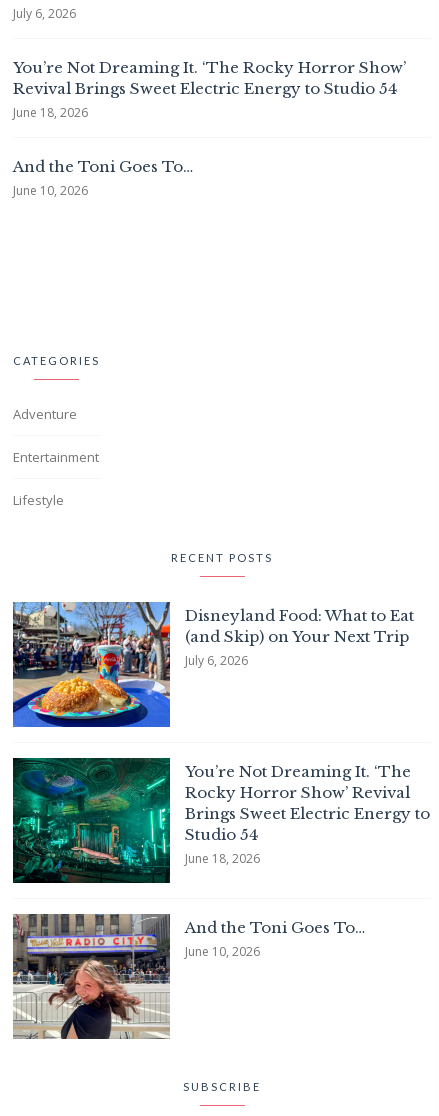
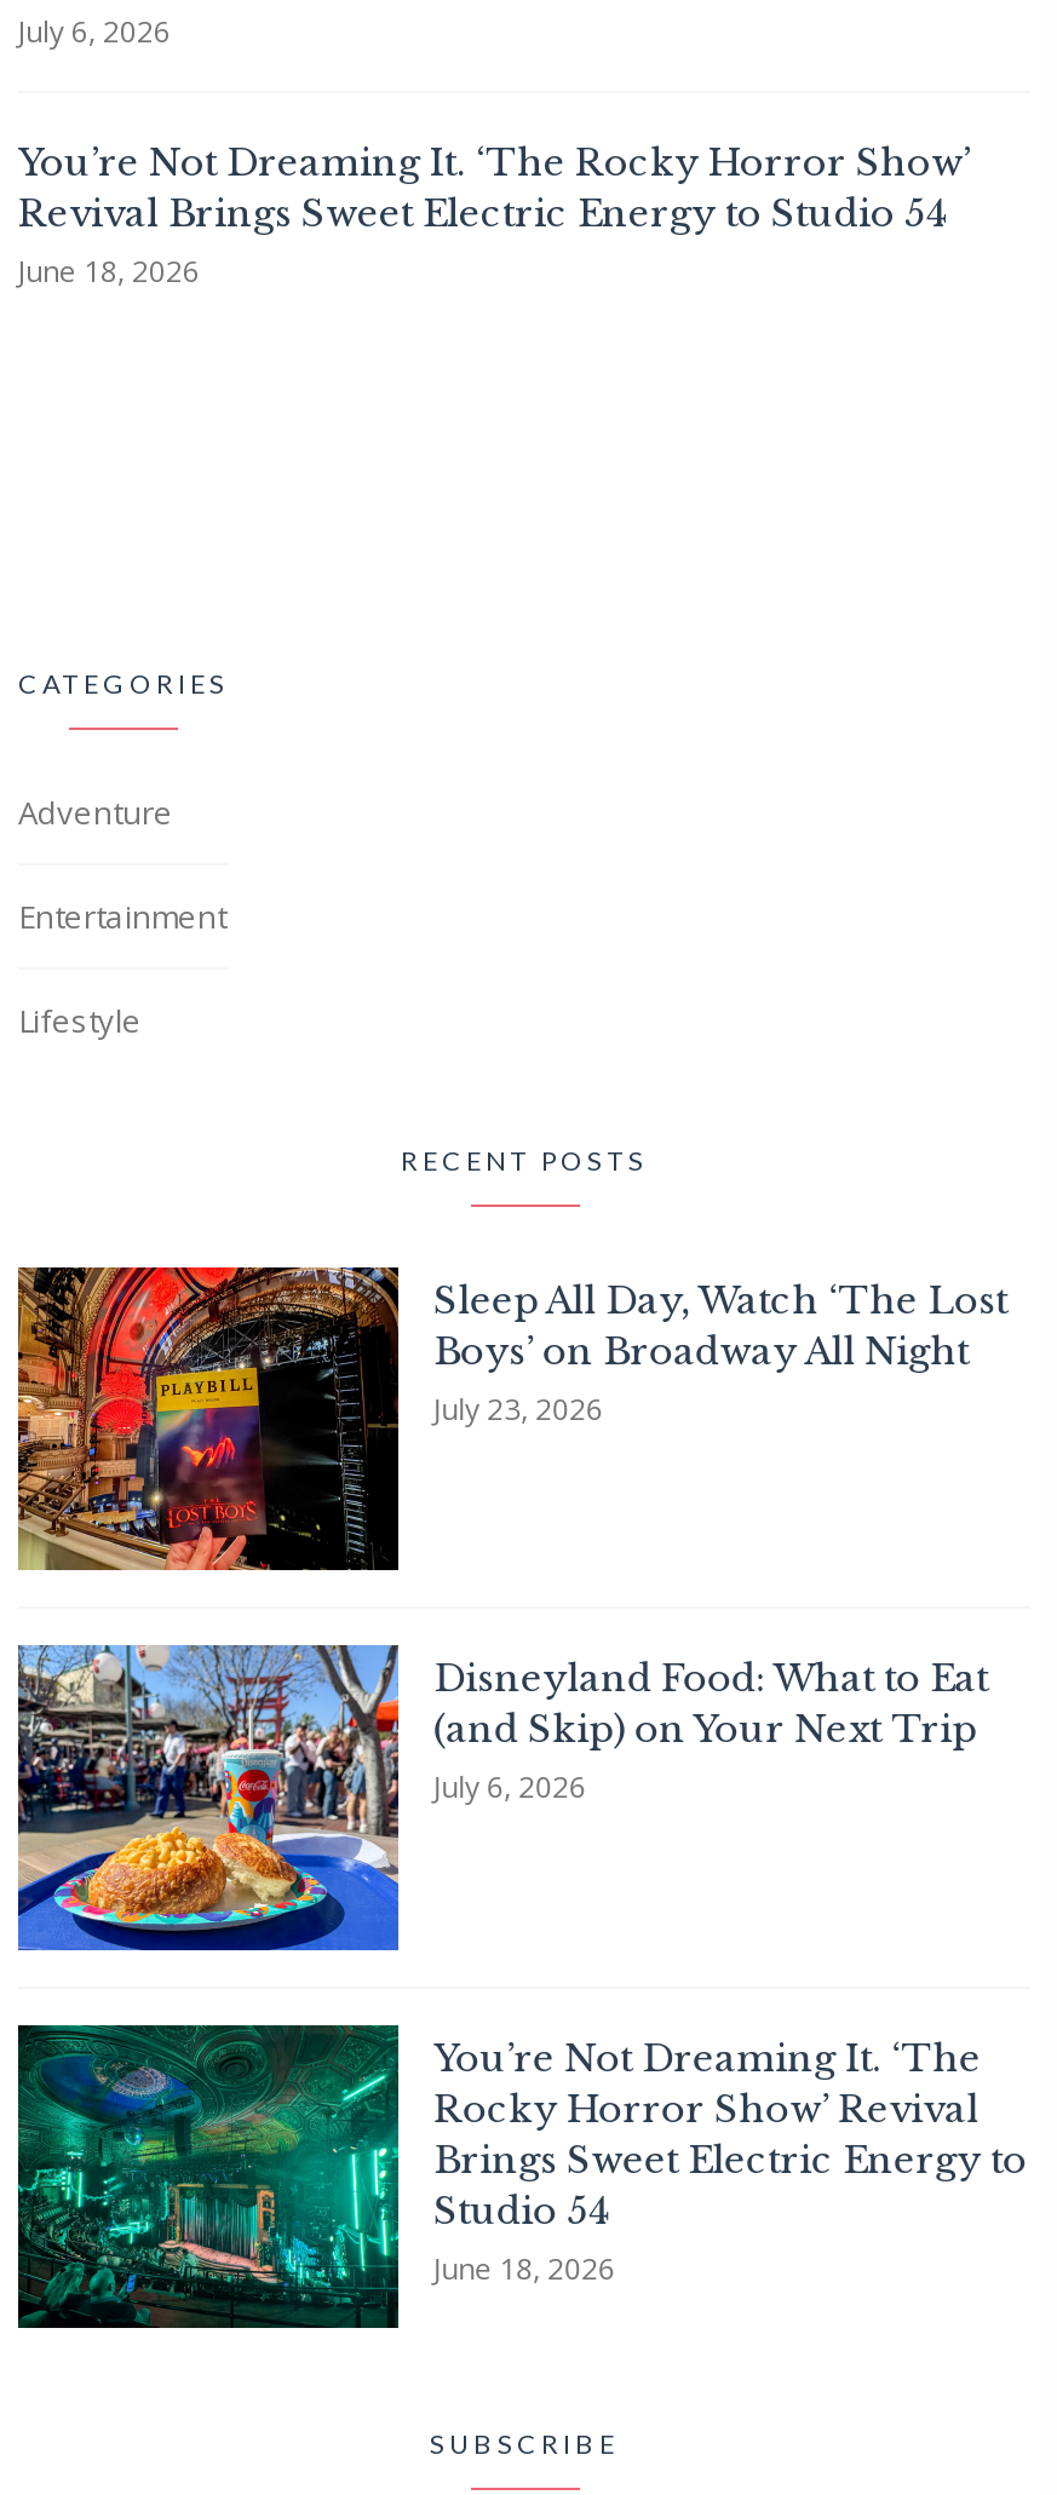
- And the Toni Goes To…
- June 10, 2026

+ [image]
+ Sleep All Day, Watch ‘The Lost
+ Boys’ on Broadway All Night
+ July 23, 2026

moved down: [image] | Disneyland Food: What to Eat | (and Skip) on Your Next Trip | ... | Studio 54 | June 18, 2026

- [image]
- And the Toni Goes To…
- June 10, 2026
